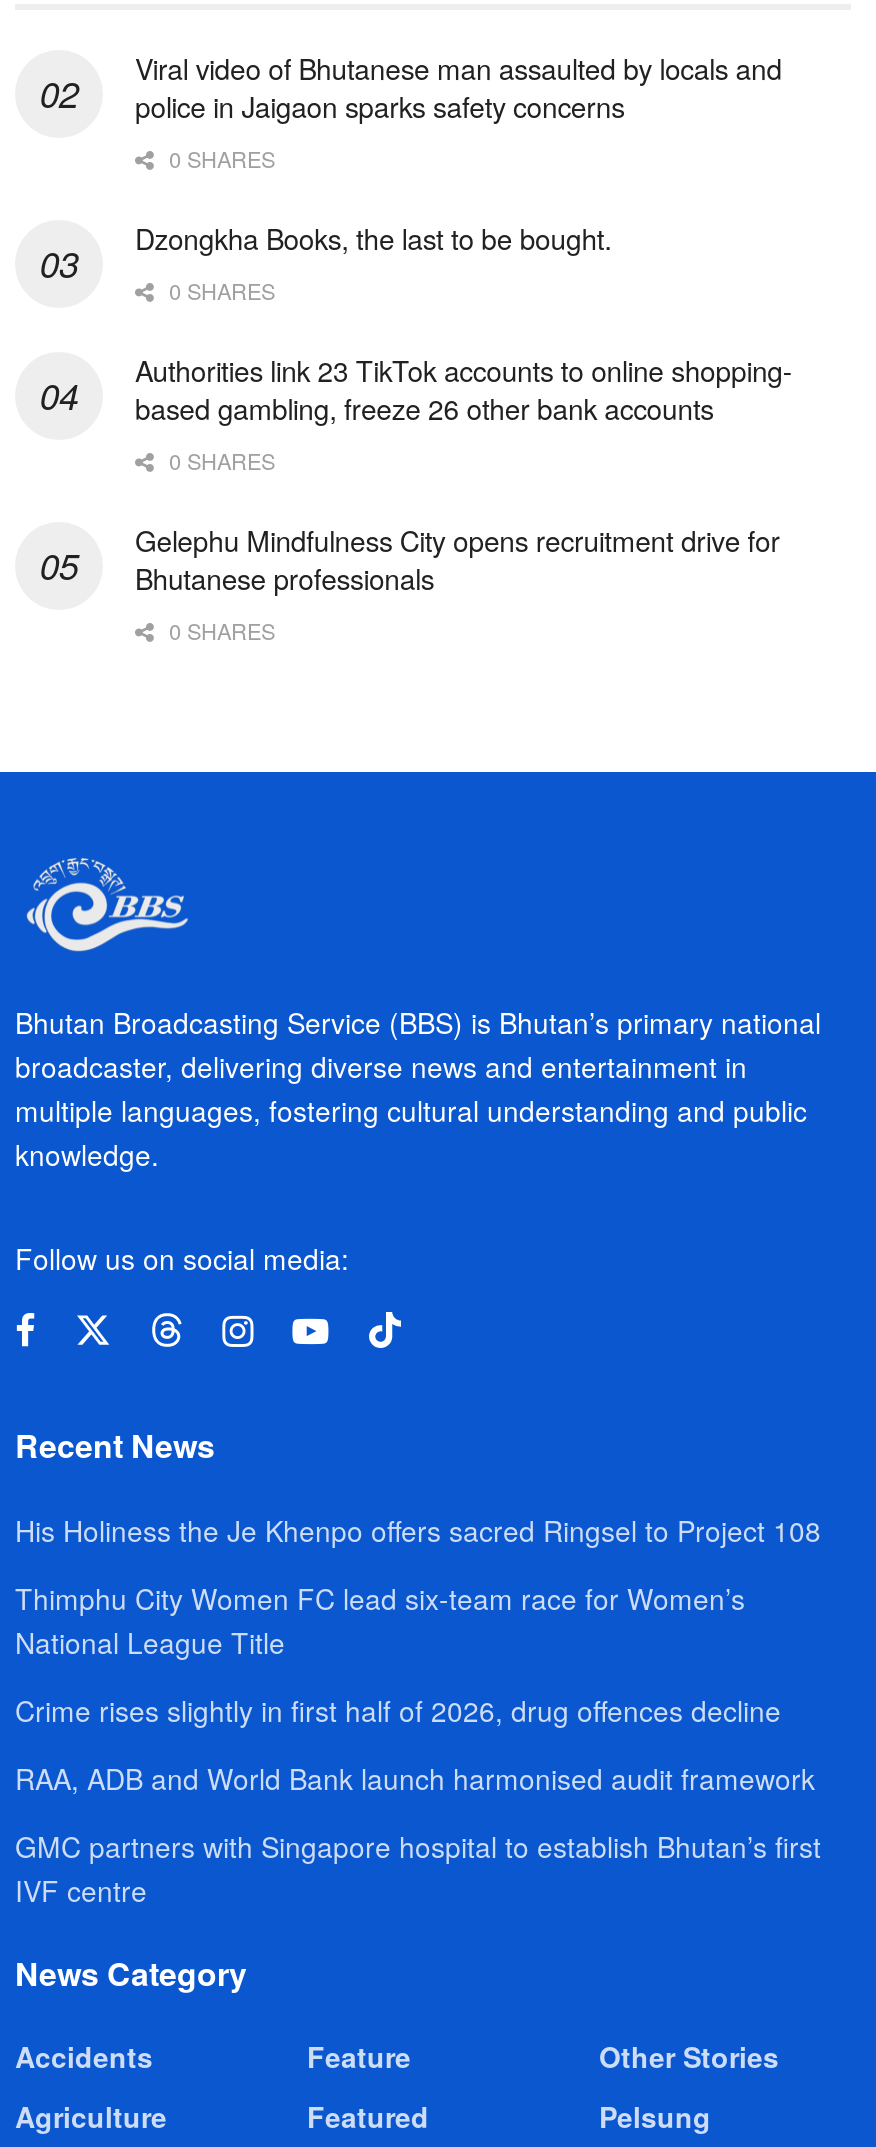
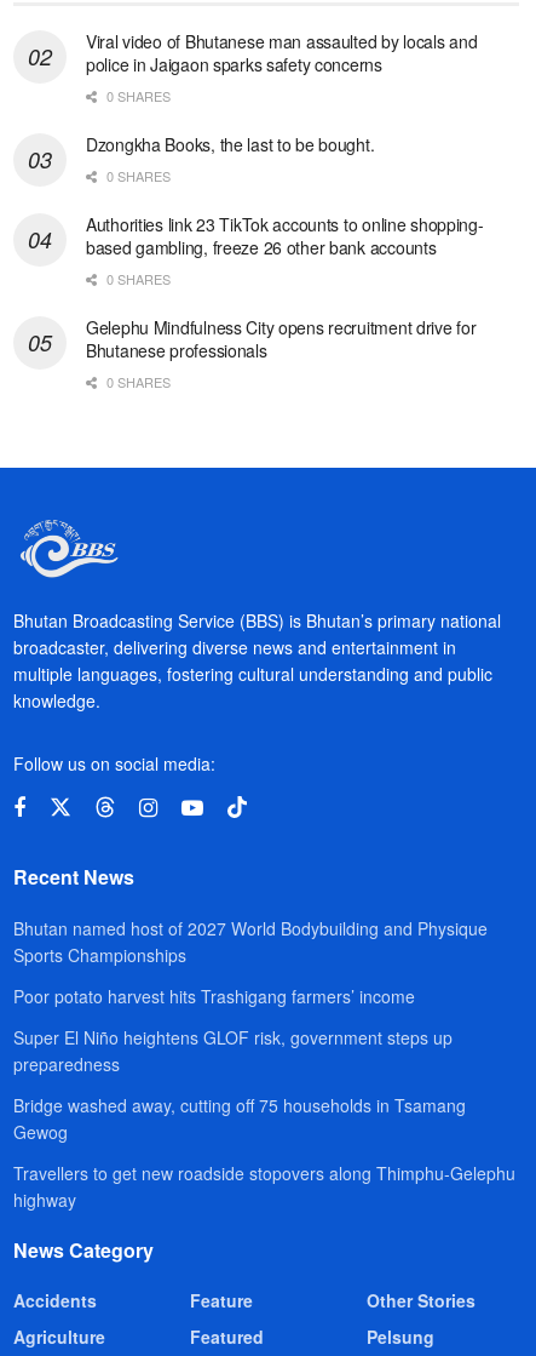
- His Holiness the Je Khenpo offers sacred Ringsel to Project 108
+ Bhutan named host of 2027 World Bodybuilding and Physique
+ Sports Championships

- Thimphu City Women FC lead six-team race for Women’s
- National League Title
+ Poor potato harvest hits Trashigang farmers’ income

- Crime rises slightly in first half of 2026, drug offences decline
+ Super El Niño heightens GLOF risk, government steps up
+ preparedness

- RAA, ADB and World Bank launch harmonised audit framework
+ Bridge washed away, cutting off 75 households in Tsamang
+ Gewog

- GMC partners with Singapore hospital to establish Bhutan’s first
- IVF centre
+ Travellers to get new roadside stopovers along Thimphu-Gelephu
+ highway
